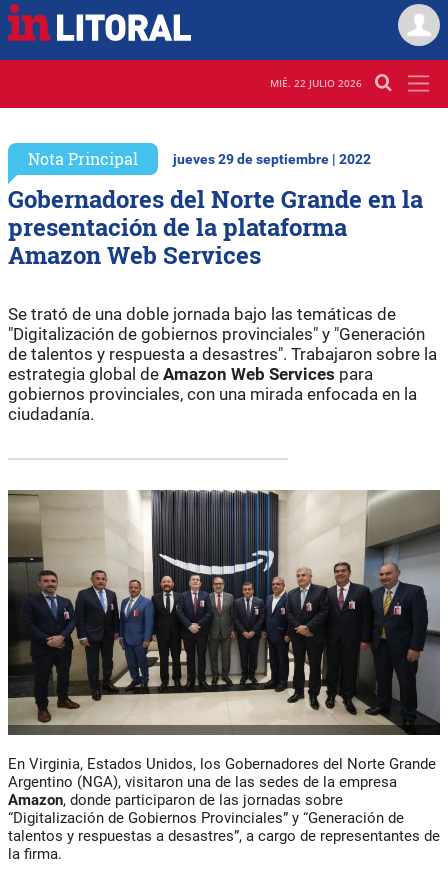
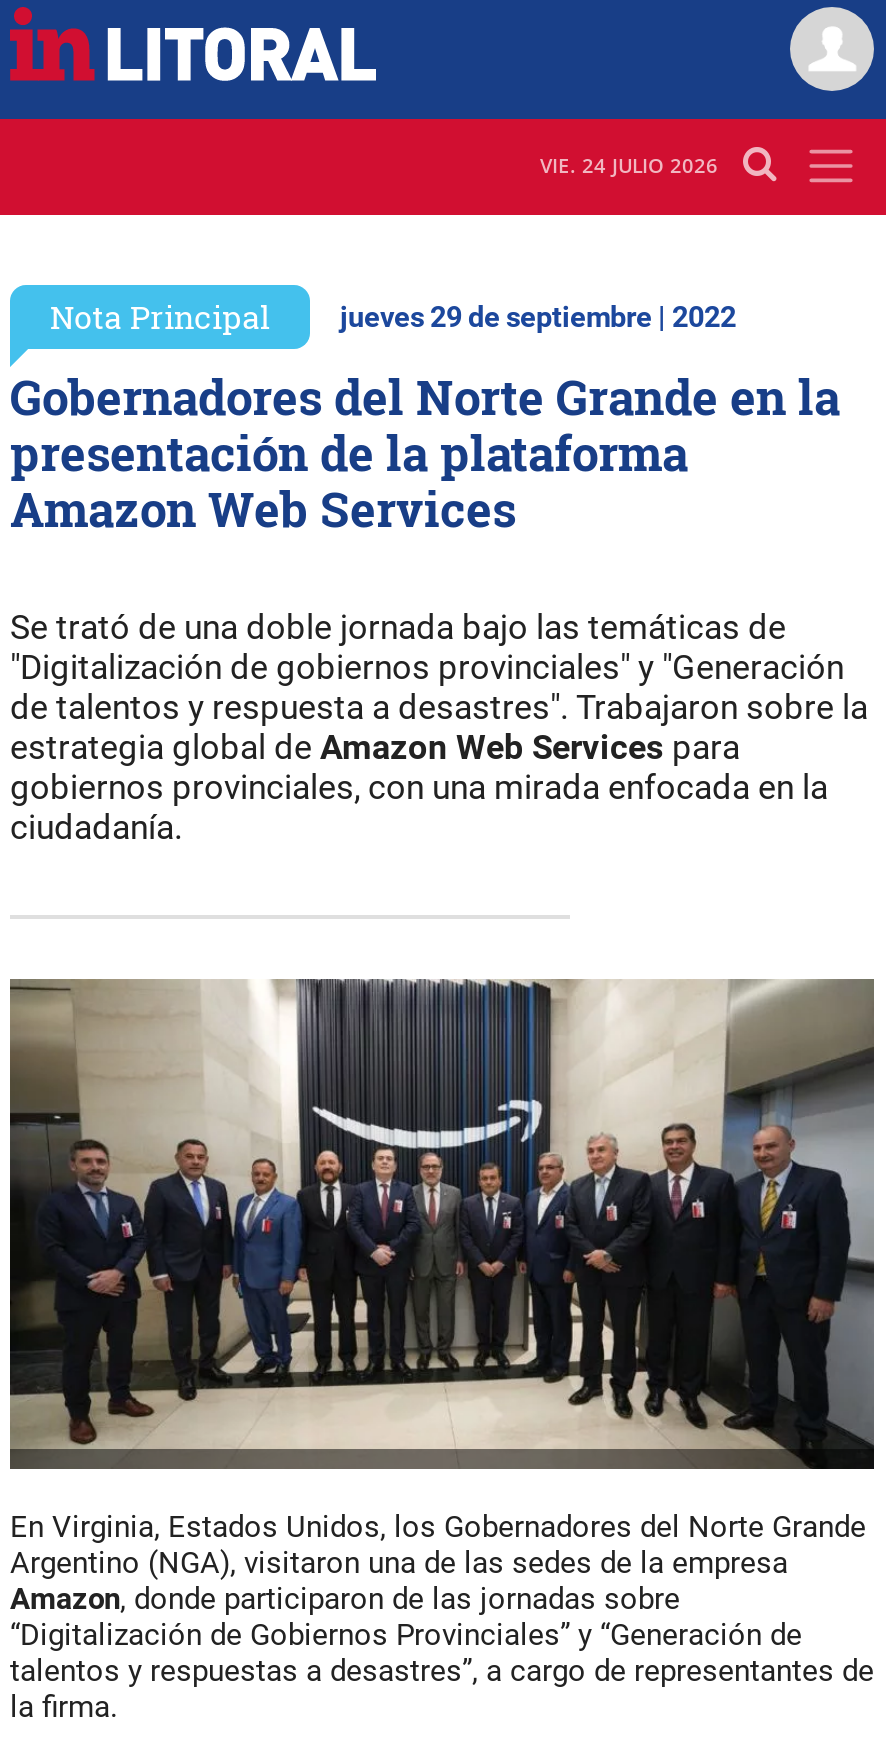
- MIÉ. 22 JULIO 2026
+ VIE. 24 JULIO 2026
